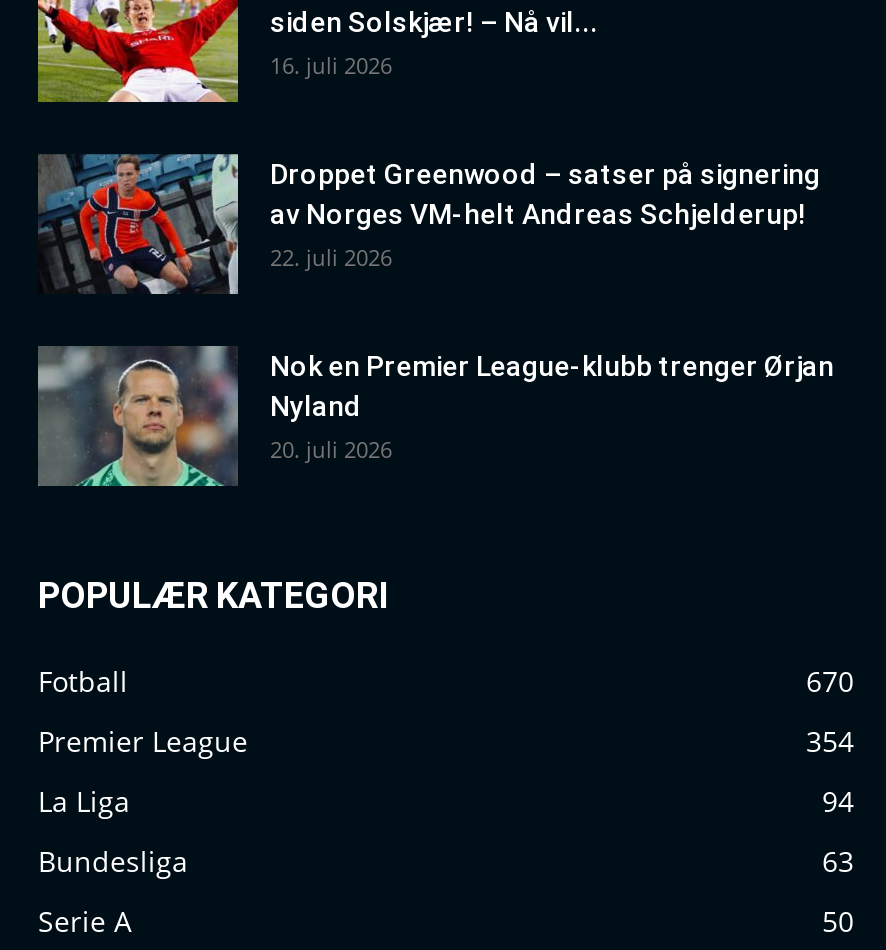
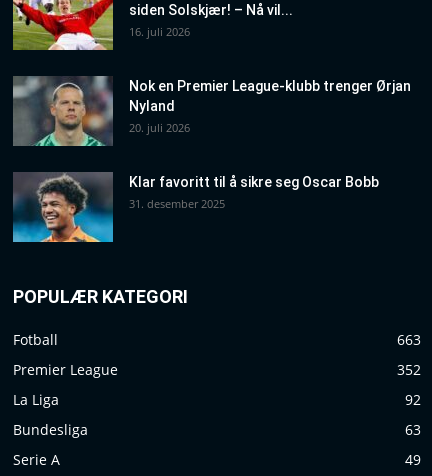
- [image]
- Droppet Greenwood – satser på signering
- av Norges VM-helt Andreas Schjelderup!
- 22. juli 2026

moved up: [image] | Nok en Premier League-klubb trenger Ørjan | Nyland | 20. juli 2026

+ [image]
+ Klar favoritt til å sikre seg Oscar Bobb
+ 31. desember 2025

- 670
+ 663

- 354
+ 352

- 94
+ 92

- 50
+ 49
